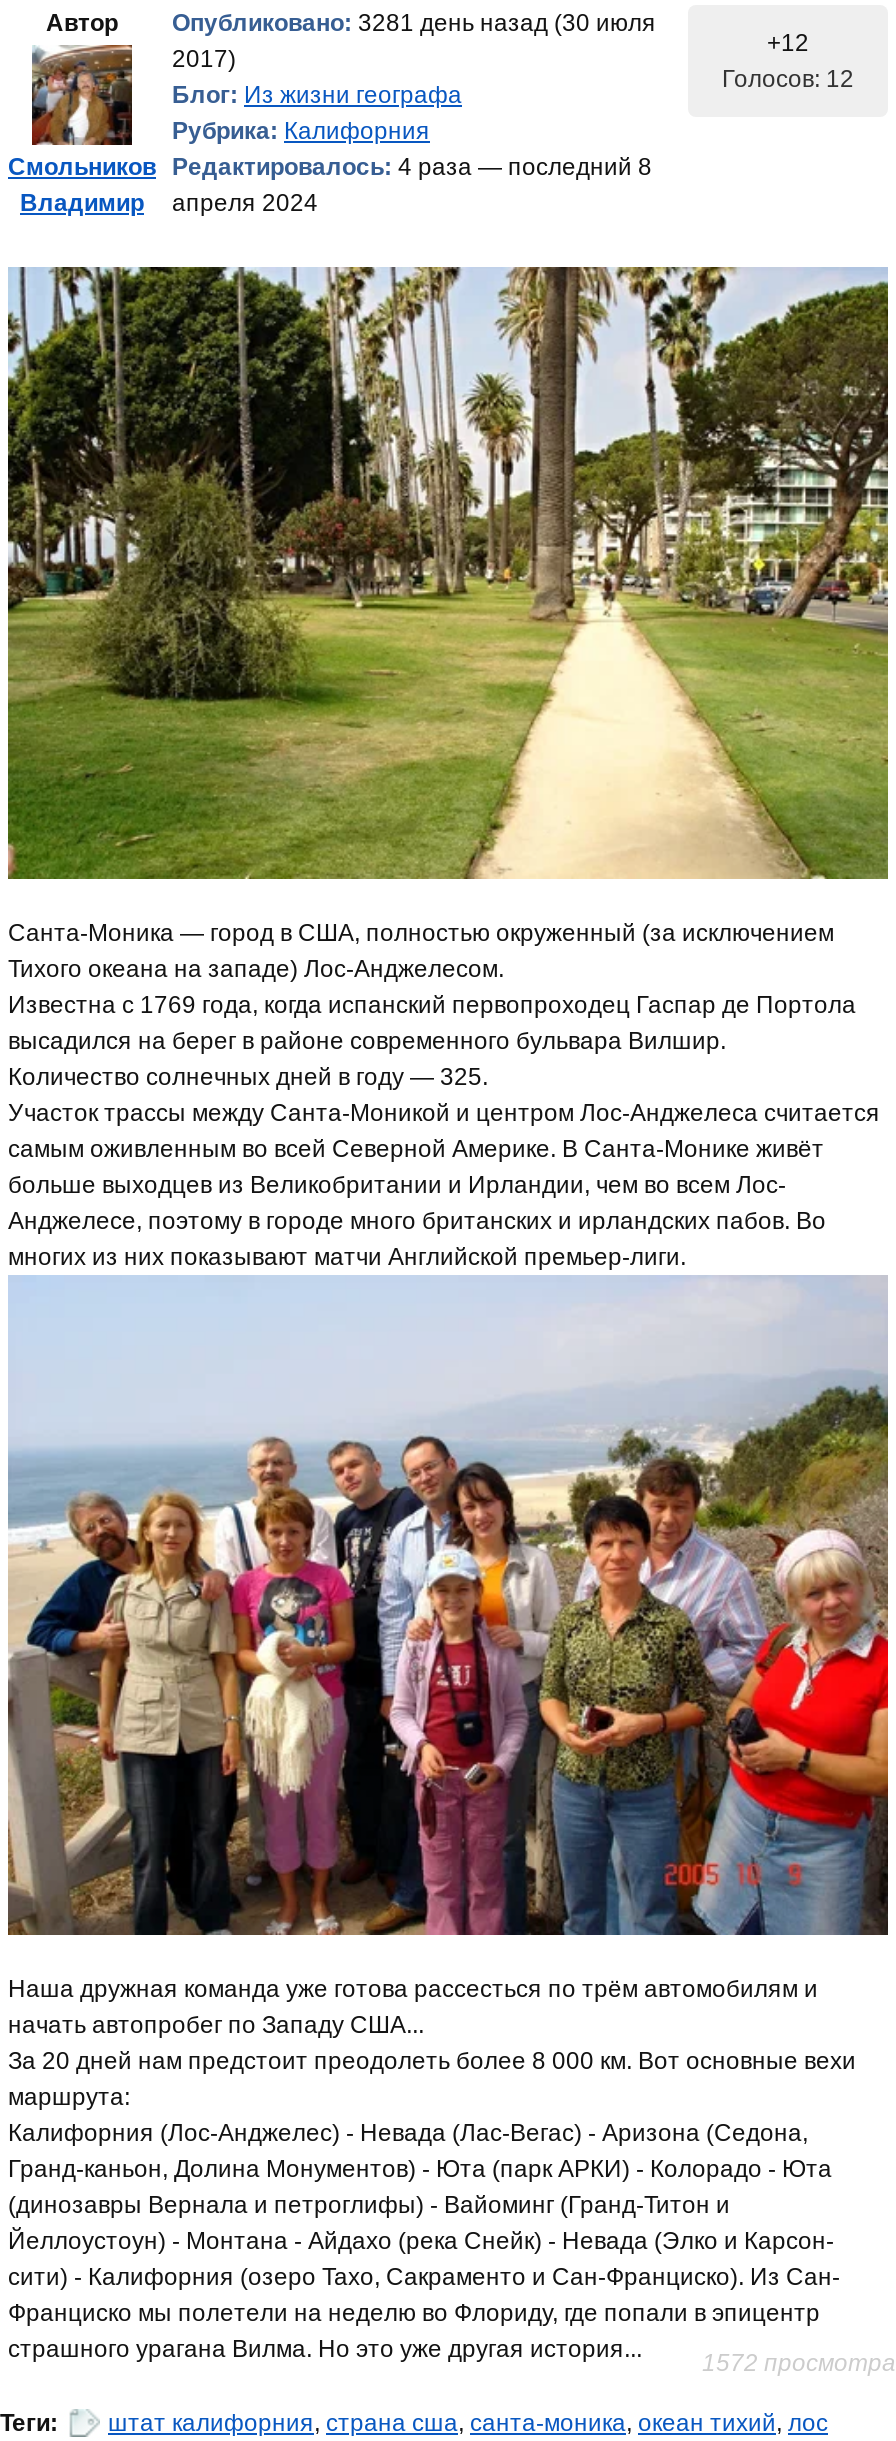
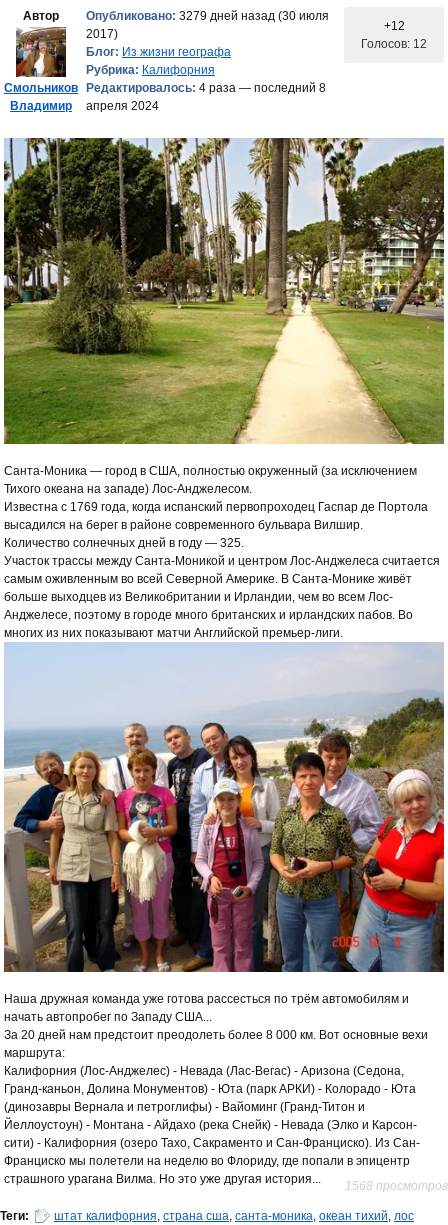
- Опубликовано: 3281 день назад (30 июля
+ Опубликовано: 3279 дней назад (30 июля

- 1572 просмотра
+ 1568 просмотров
